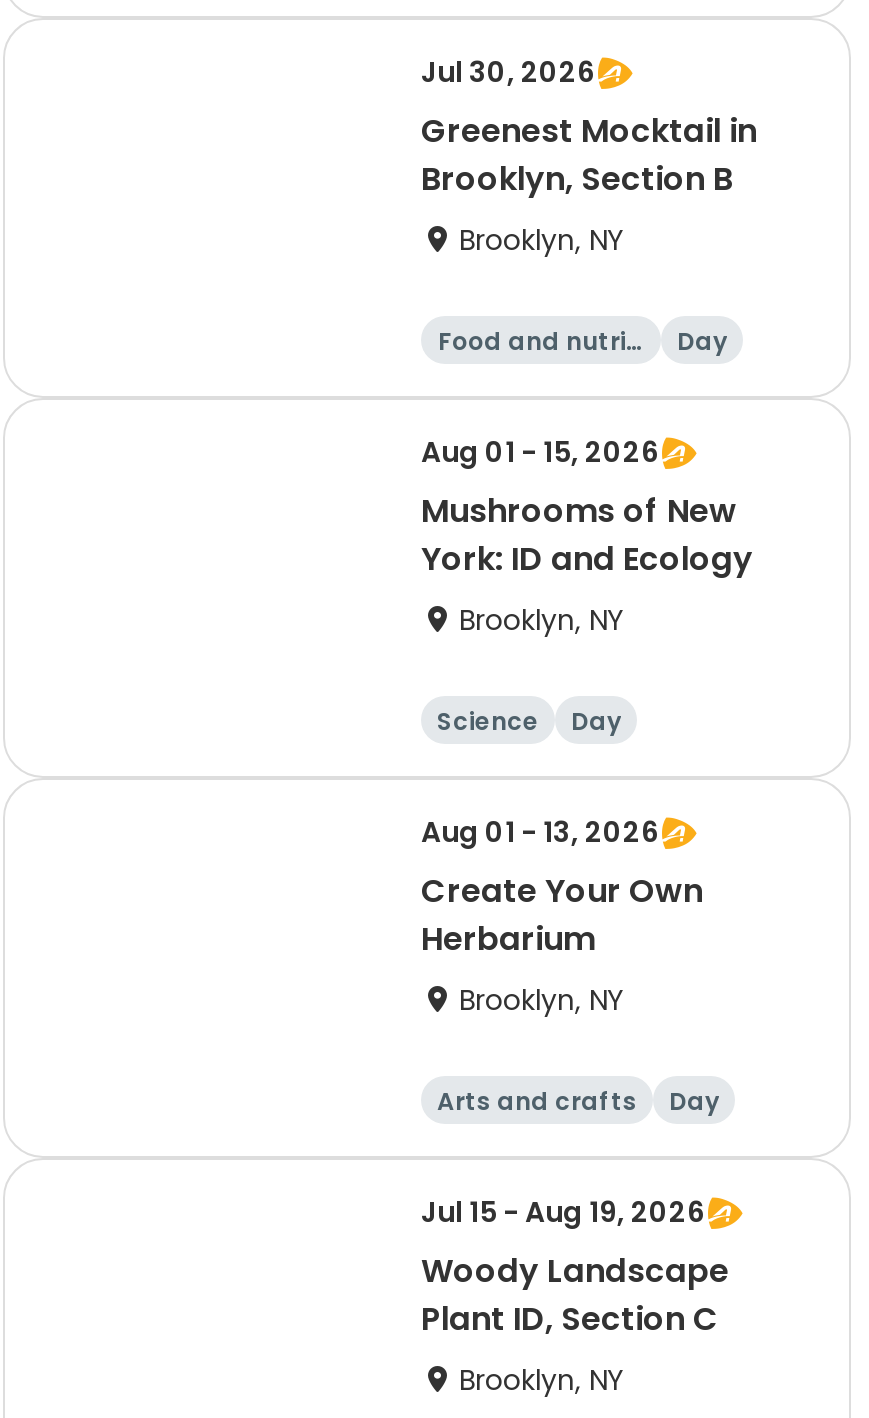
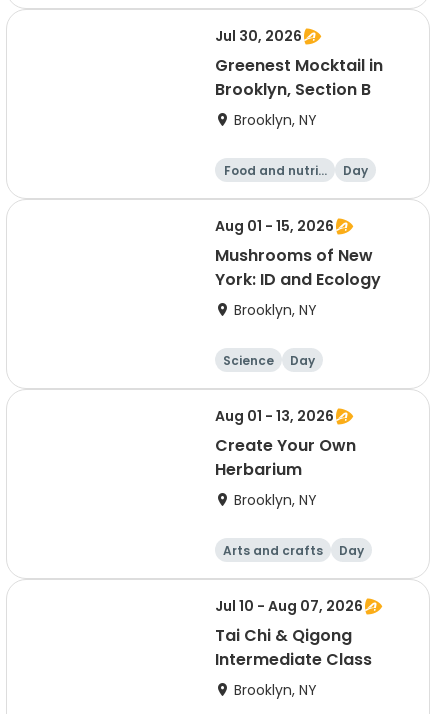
- Jul 15 - Aug 19, 2026
- Woody Landscape
- Plant ID, Section C
+ Jul 10 - Aug 07, 2026
+ Tai Chi & Qigong
+ Intermediate Class
